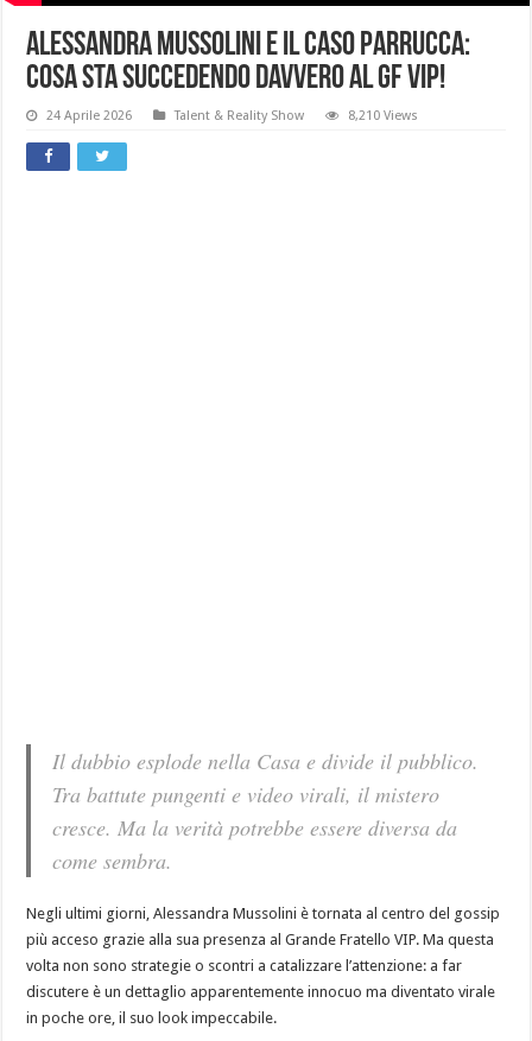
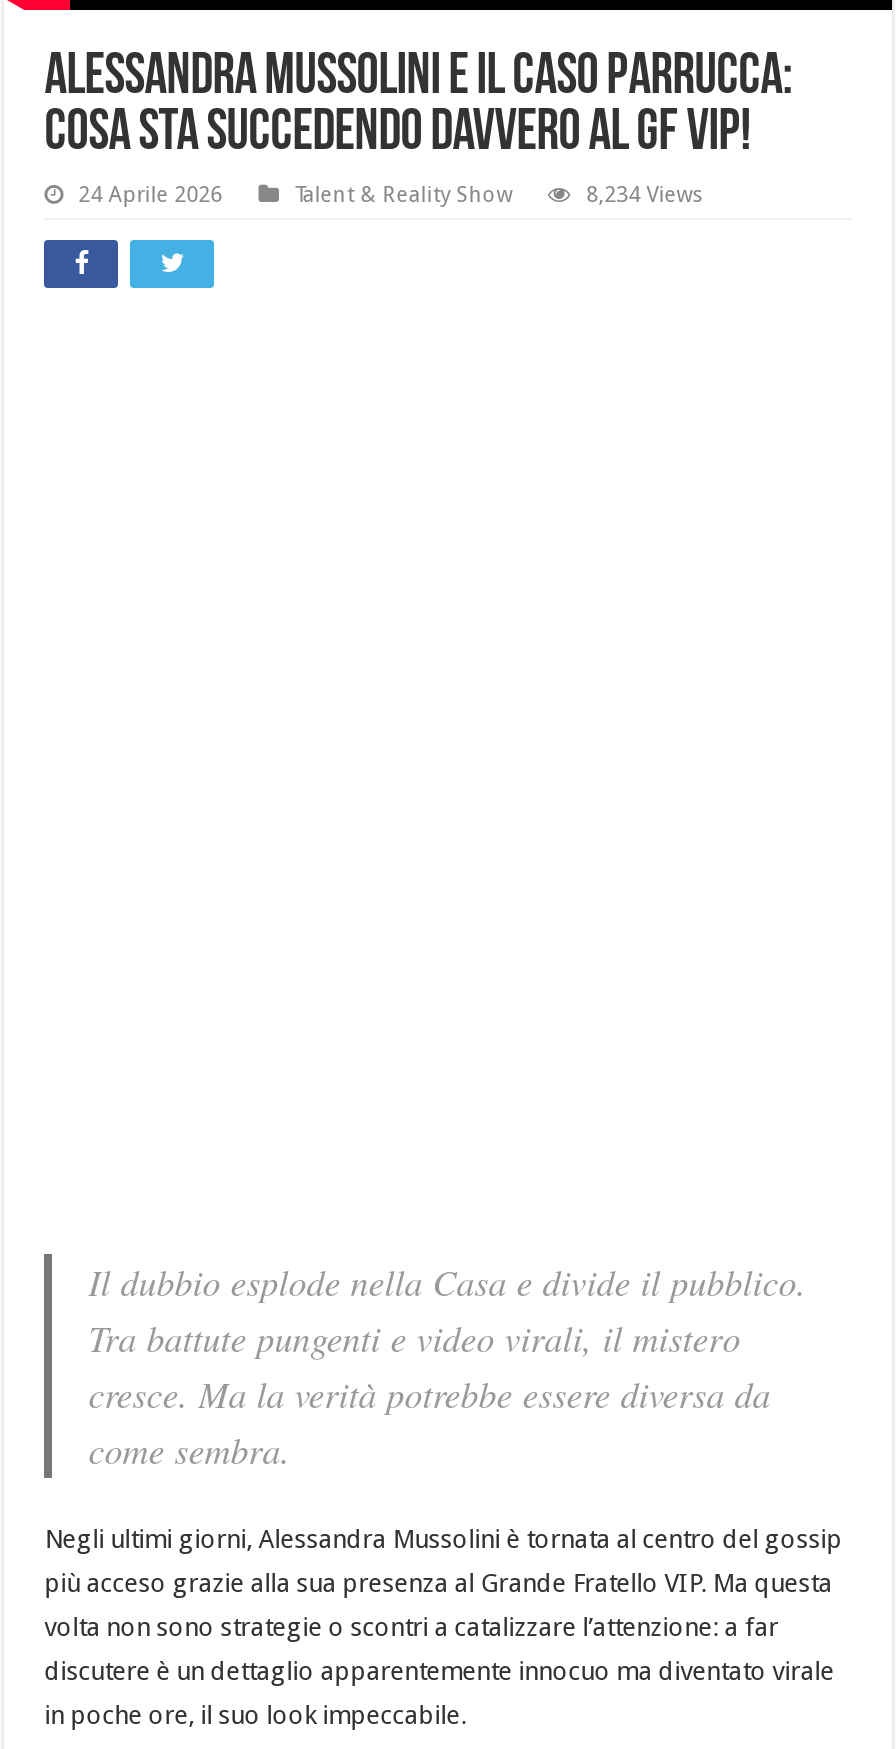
- 8,210 Views
+ 8,234 Views
